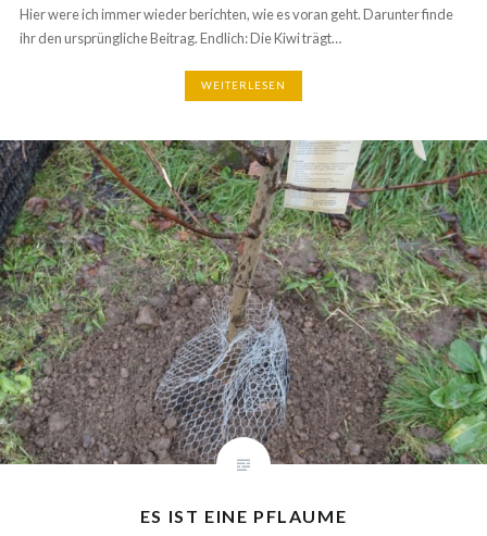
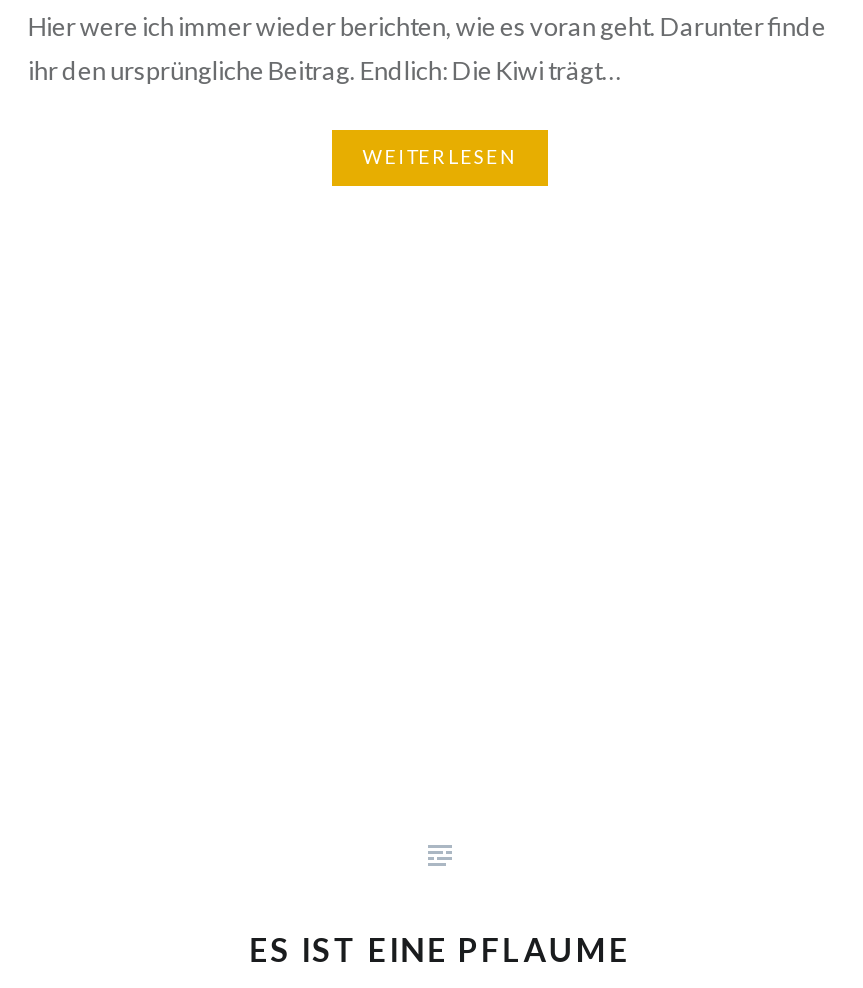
- [image]
